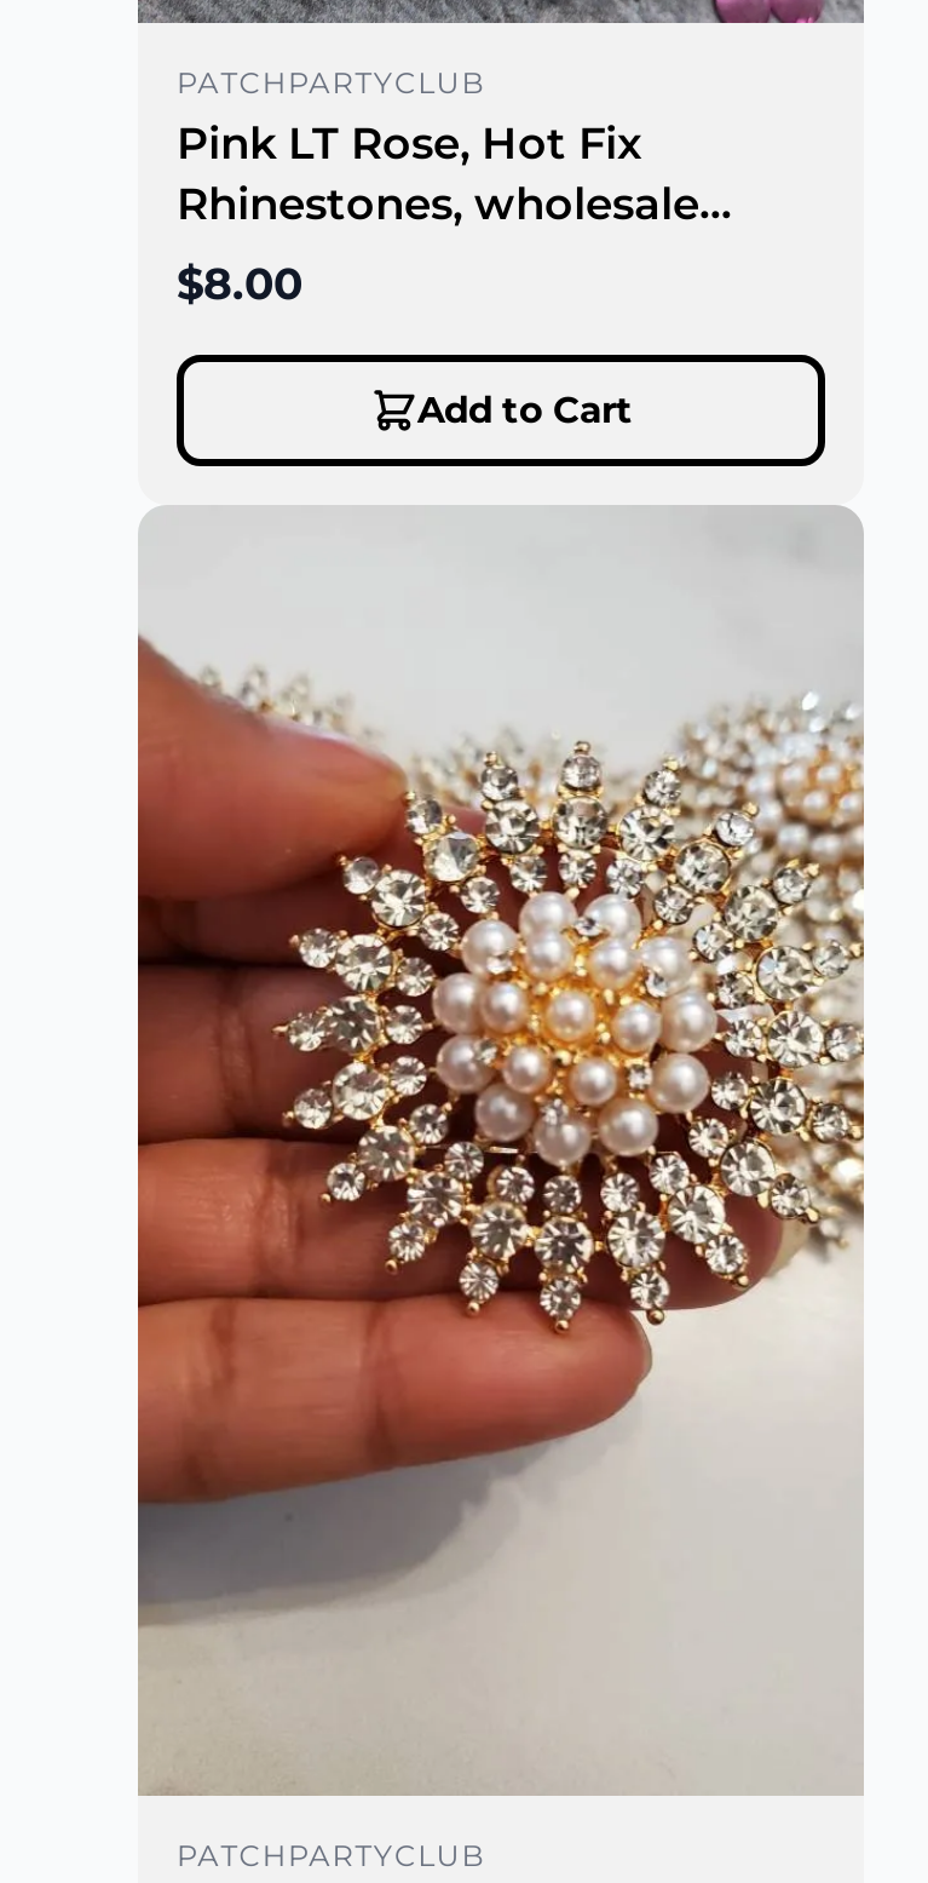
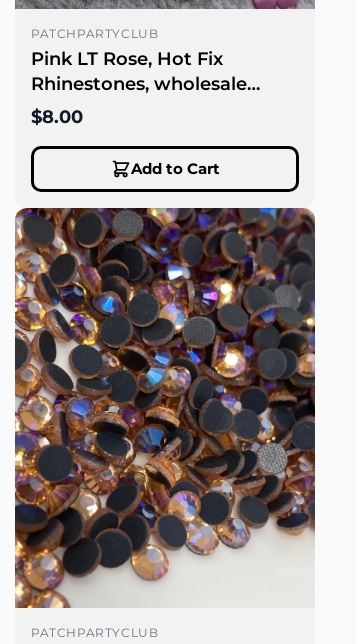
- [image]
+ [image]
